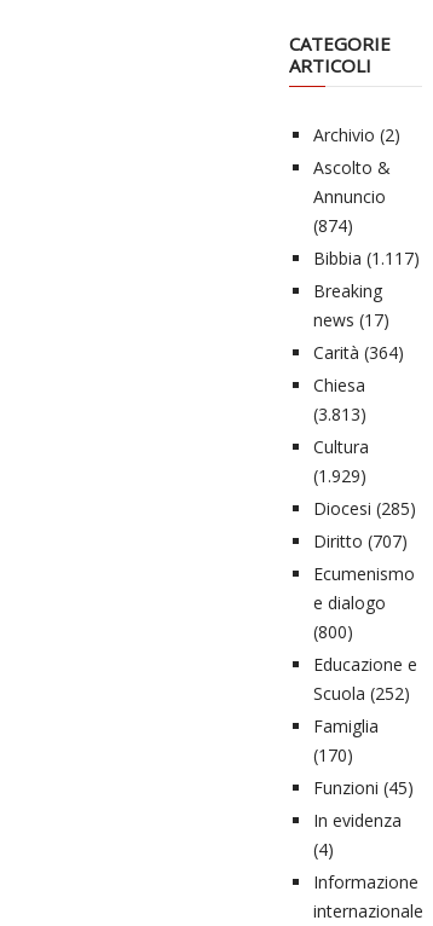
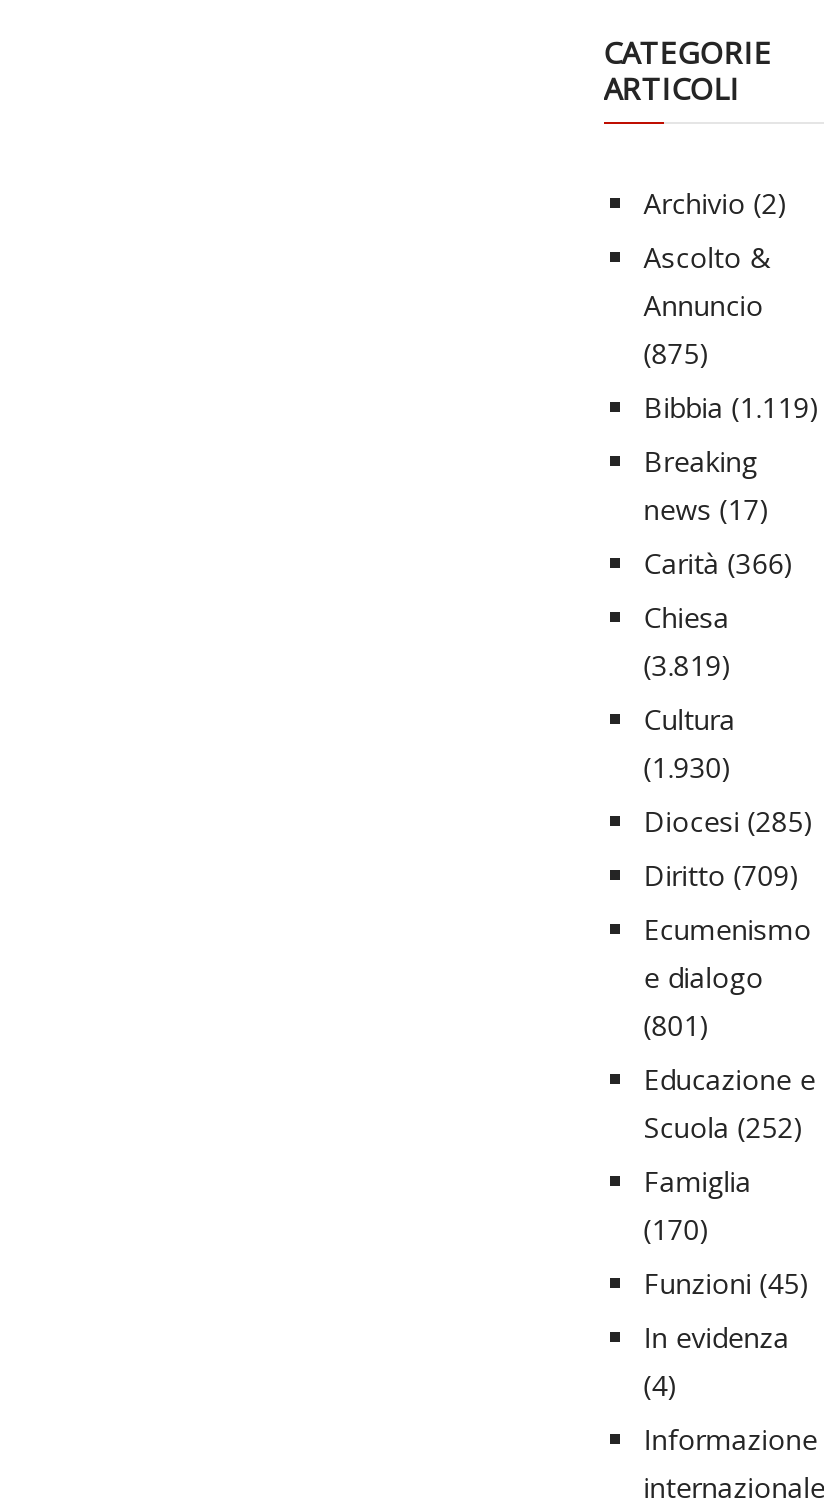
- (874)
+ (875)

- Bibbia (1.117)
+ Bibbia (1.119)

- Carità (364)
+ Carità (366)

- (3.813)
+ (3.819)

- (1.929)
+ (1.930)

- Diritto (707)
+ Diritto (709)

- (800)
+ (801)
